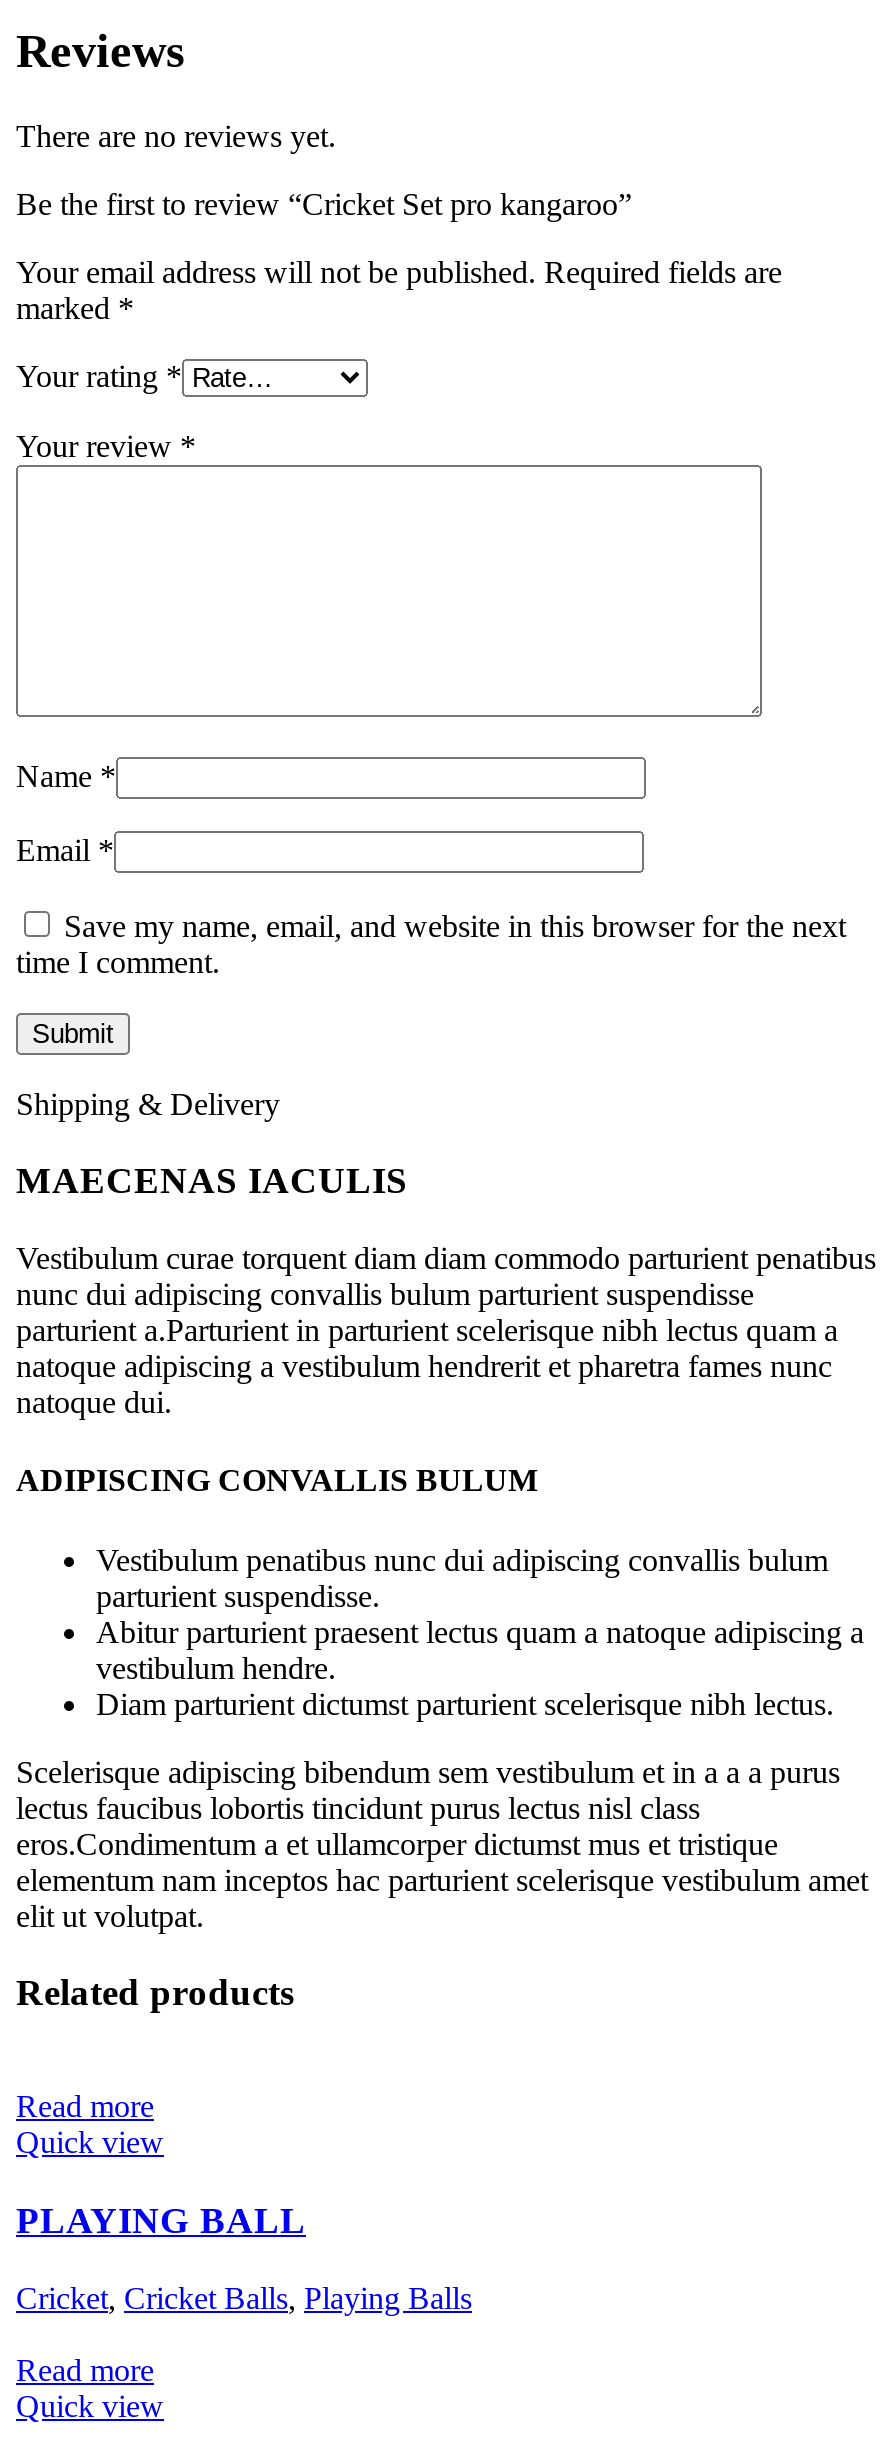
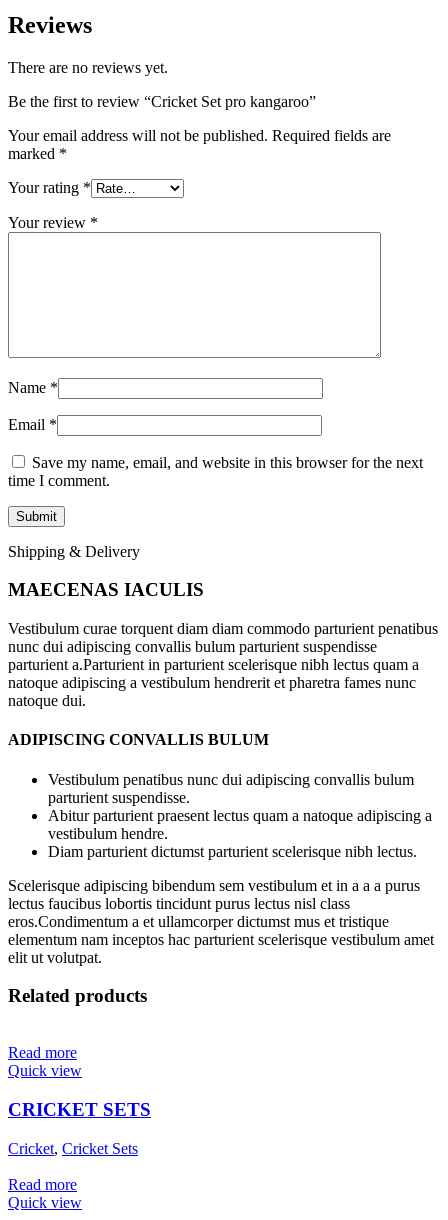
- PLAYING BALL
+ CRICKET SETS

- Cricket, Cricket Balls, Playing Balls
+ Cricket, Cricket Sets
